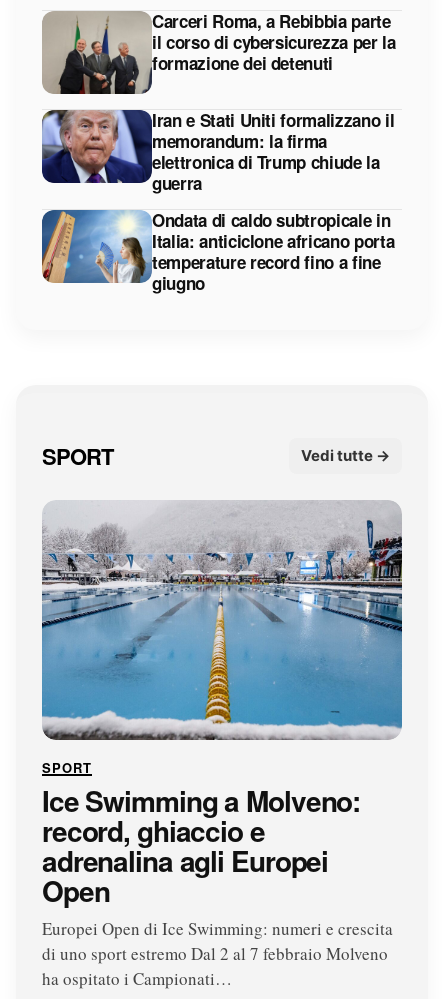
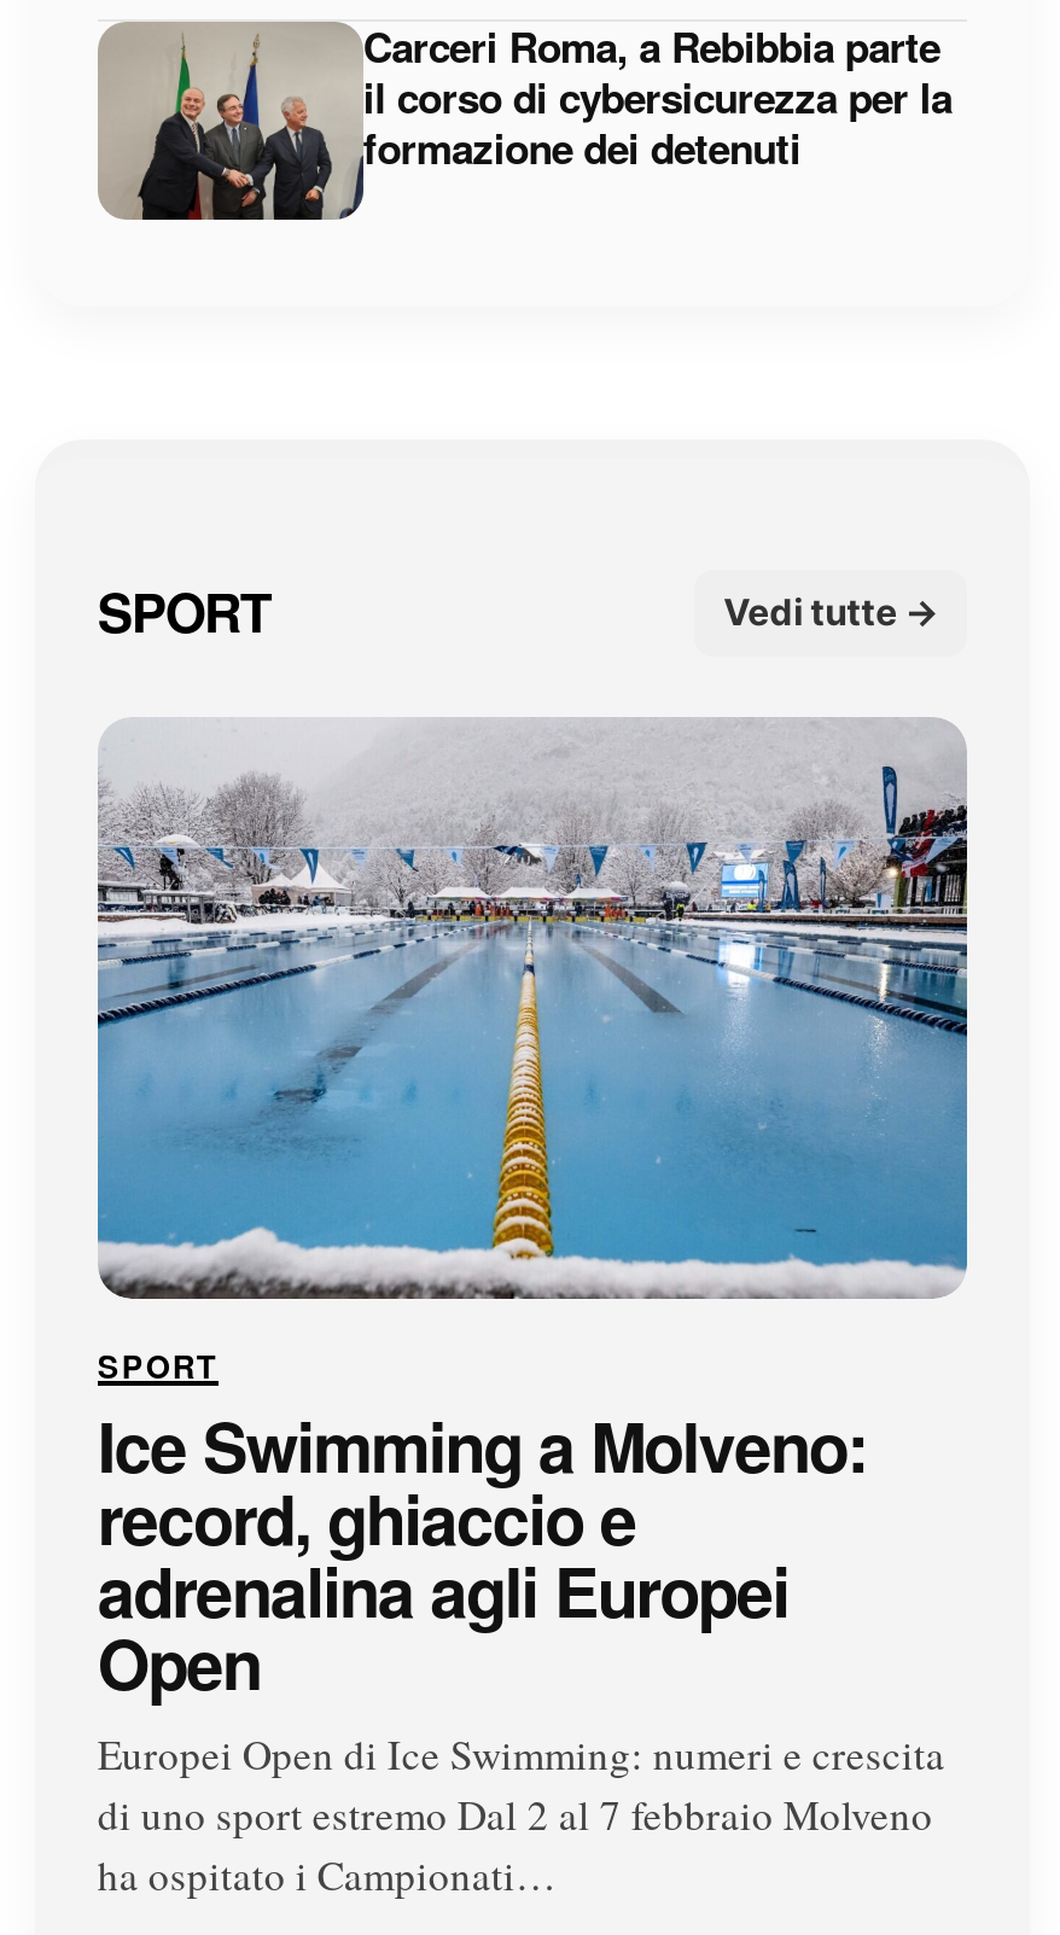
- [image]
- Iran e Stati Uniti formalizzano il
- memorandum: la firma
- elettronica di Trump chiude la
- guerra
- Ondata di caldo subtropicale in
- Italia: anticiclone africano porta
- temperature record fino a fine
- giugno

- [image]
